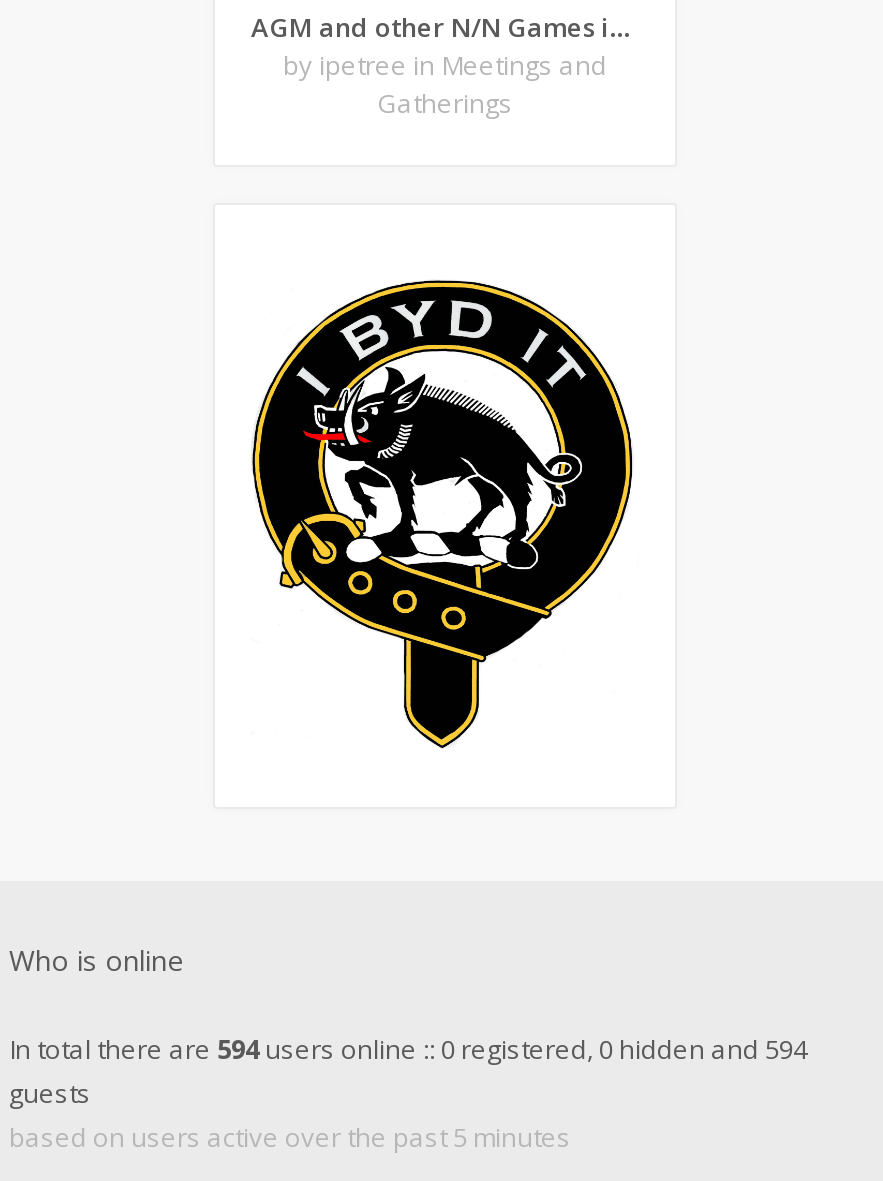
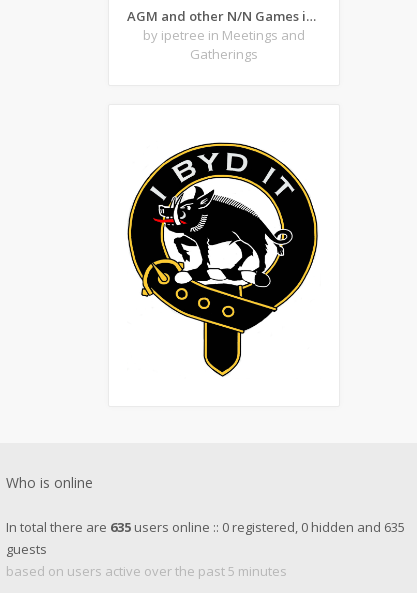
- In total there are 594 users online :: 0 registered, 0 hidden and 594
+ In total there are 635 users online :: 0 registered, 0 hidden and 635
